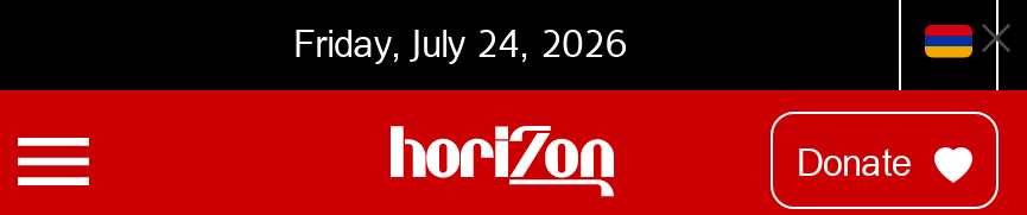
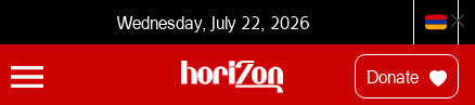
- Friday, July 24, 2026
+ Wednesday, July 22, 2026
